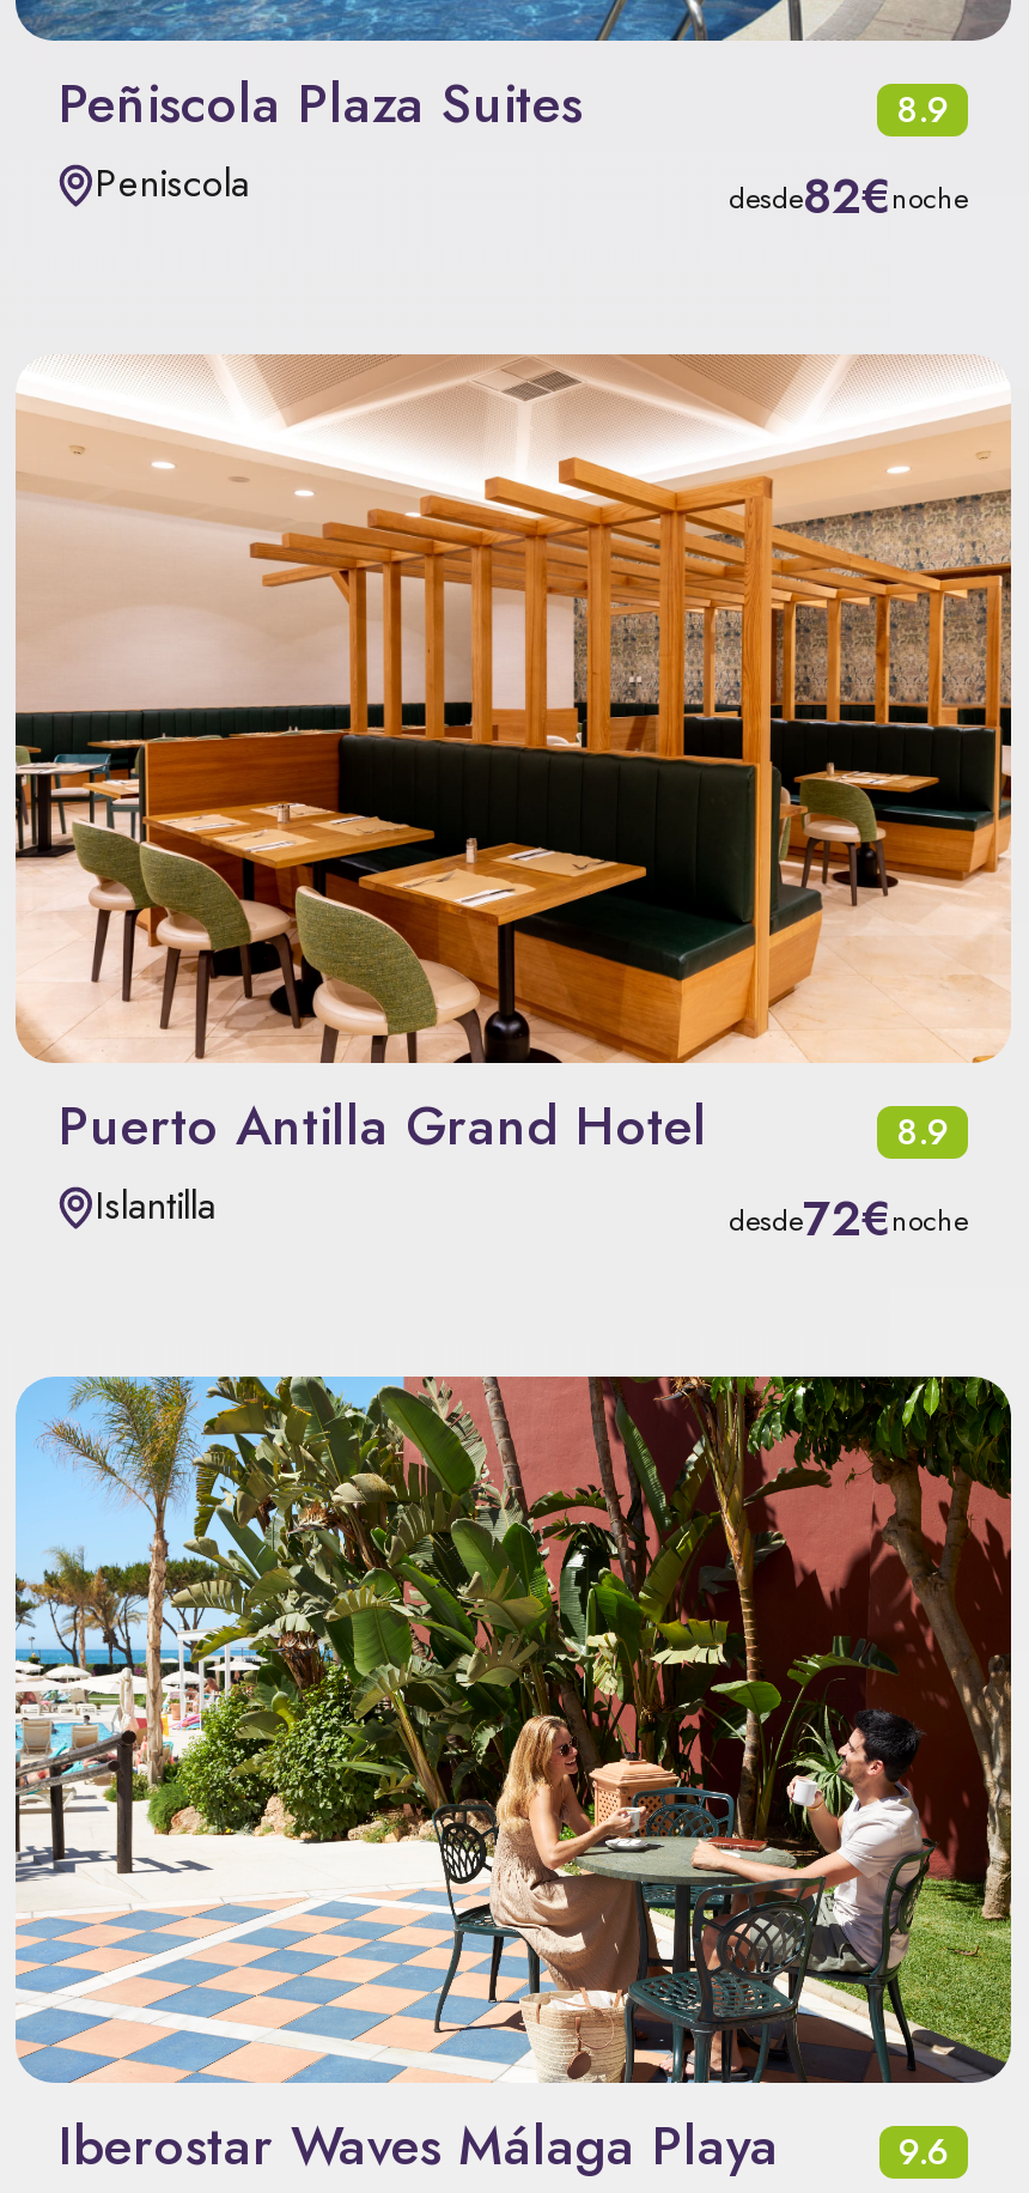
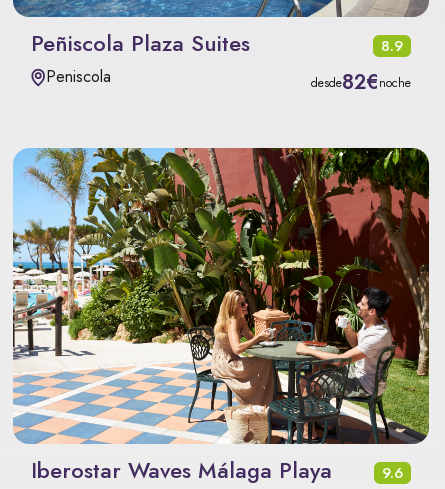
- [image]
- Puerto Antilla Grand Hotel
- 8.9
- Islantilla
- desde72€noche
